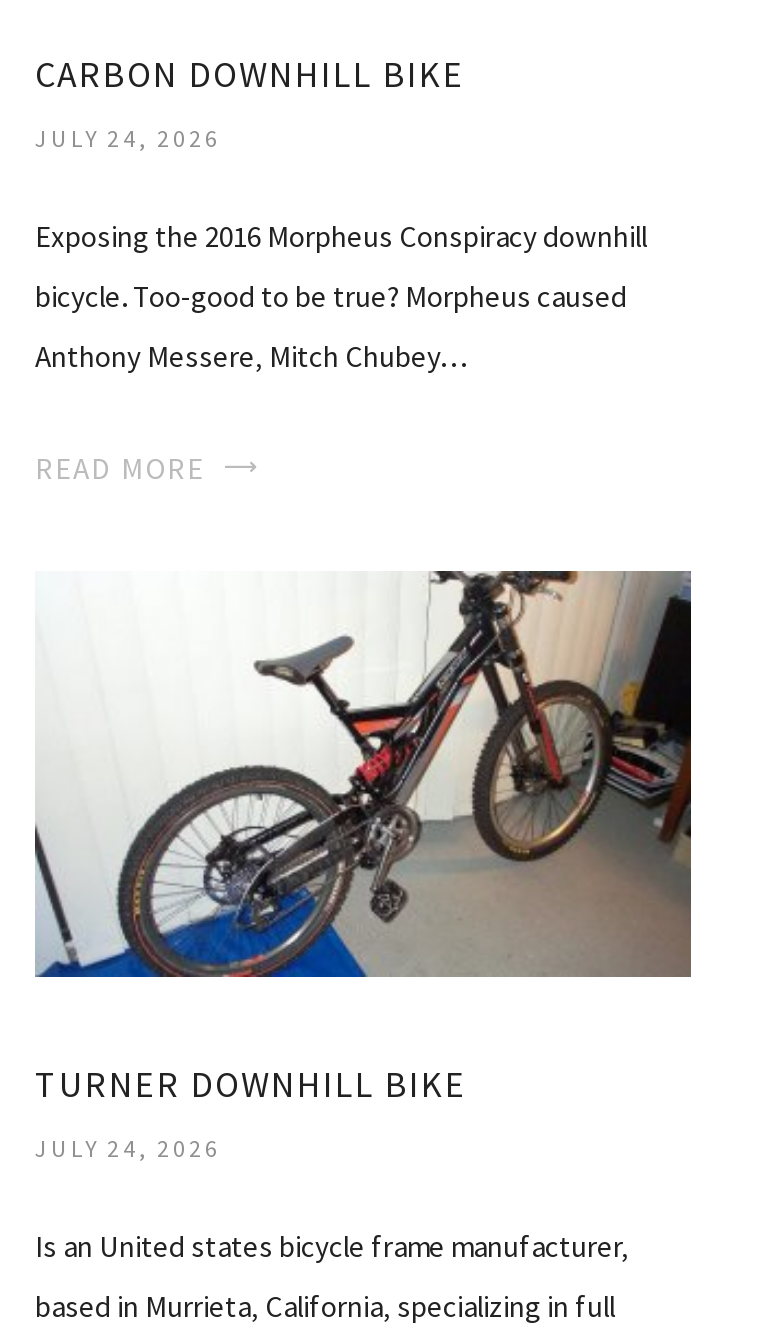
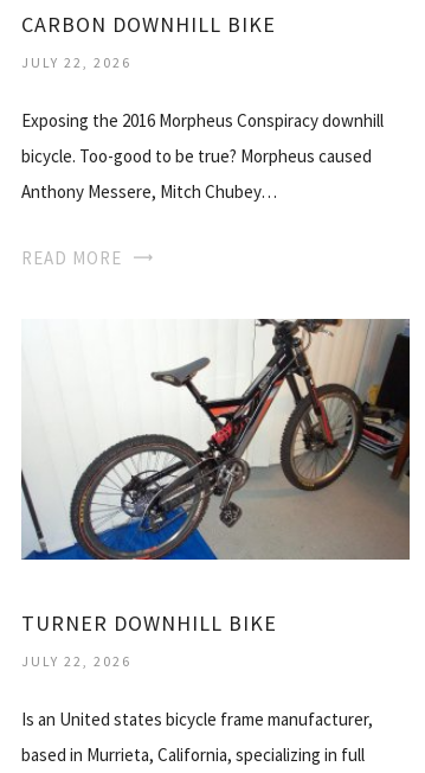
- JULY 24, 2026
+ JULY 22, 2026

- JULY 24, 2026
+ JULY 22, 2026
